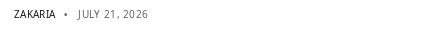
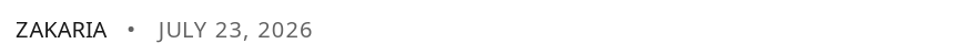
- ZAKARIA JULY 21, 2026
+ ZAKARIA JULY 23, 2026
